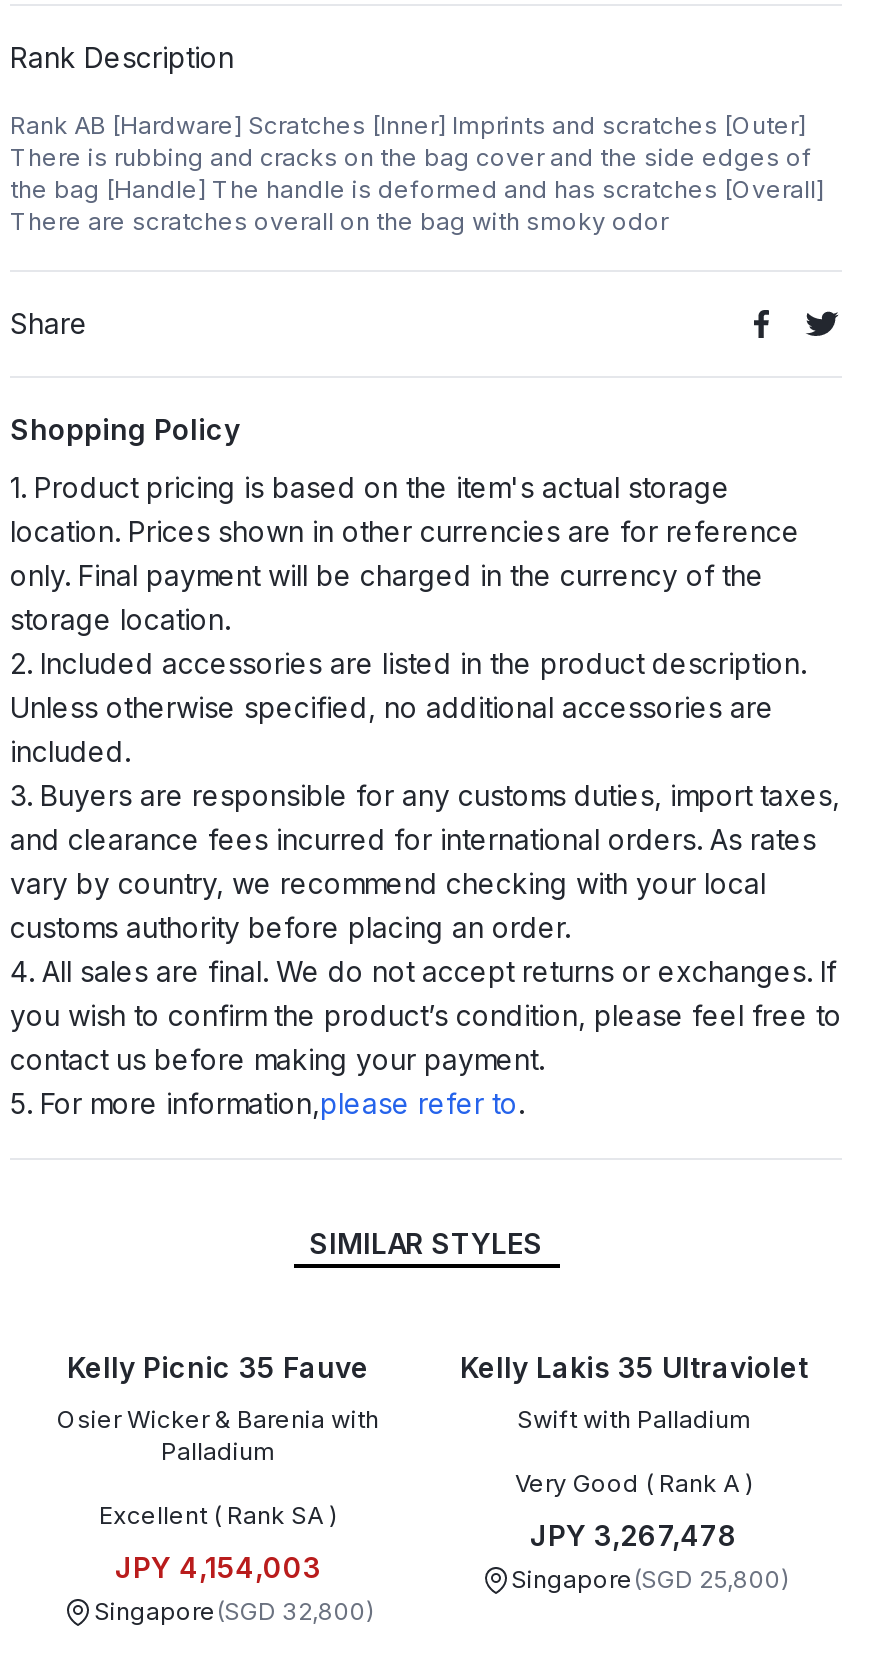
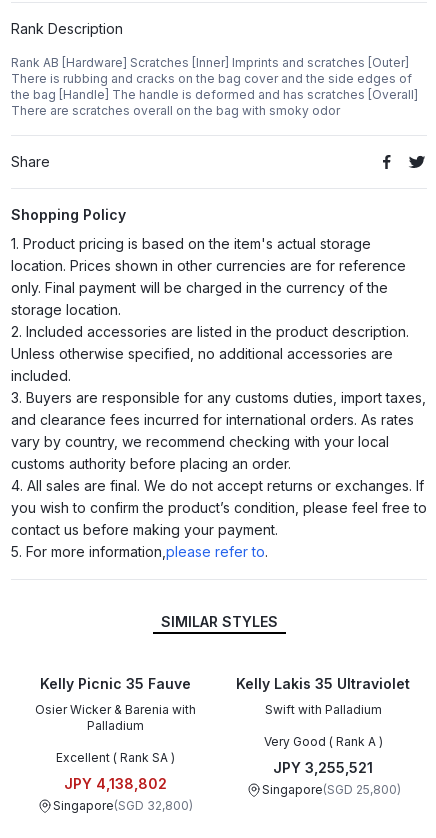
- JPY 3,267,478
+ JPY 3,255,521

- JPY 4,154,003
+ JPY 4,138,802
